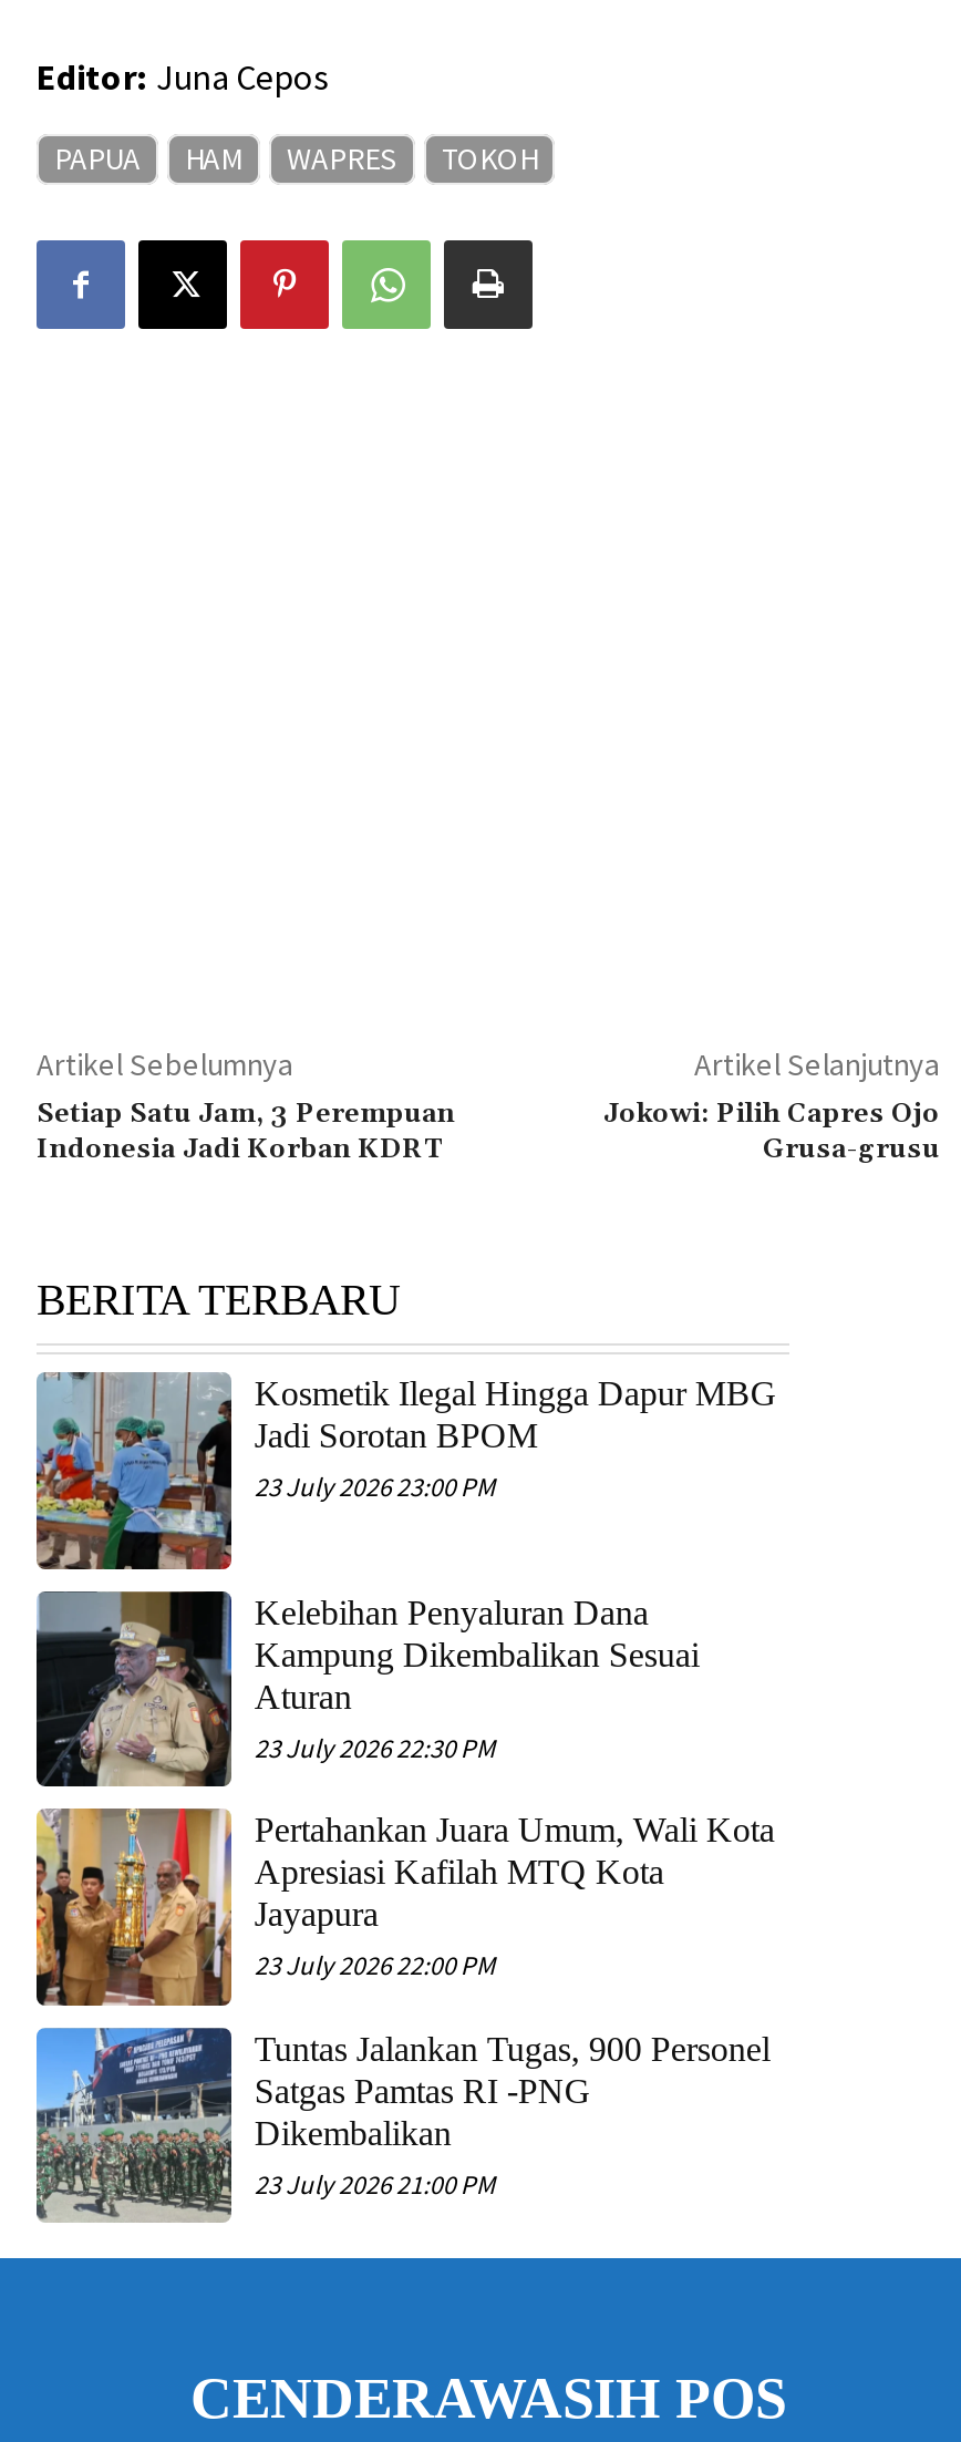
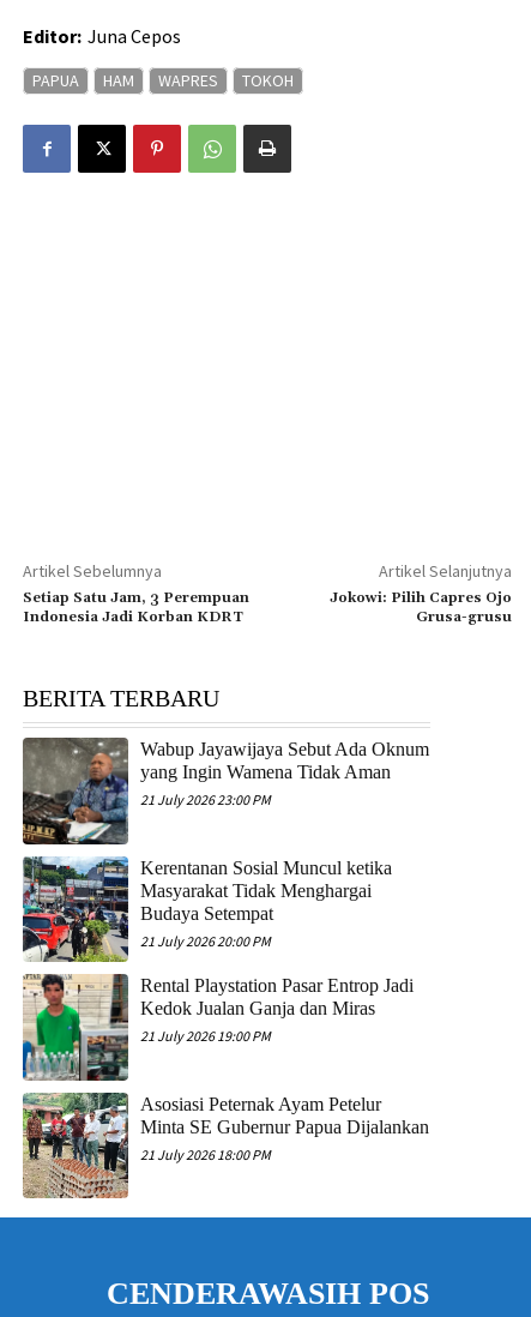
- [image]
- Kosmetik Ilegal Hingga Dapur MBG
- Jadi Sorotan BPOM
- 23 July 2026 23:00 PM
+ [image]
+ Wabup Jayawijaya Sebut Ada Oknum
+ yang Ingin Wamena Tidak Aman
+ 21 July 2026 23:00 PM

- [image]
- Kelebihan Penyaluran Dana
- Kampung Dikembalikan Sesuai
- Aturan
- 23 July 2026 22:30 PM
+ [image]
+ Kerentanan Sosial Muncul ketika
+ Masyarakat Tidak Menghargai
+ Budaya Setempat
+ 21 July 2026 20:00 PM

- [image]
- Pertahankan Juara Umum, Wali Kota
- Apresiasi Kafilah MTQ Kota
- Jayapura
- 23 July 2026 22:00 PM
+ [image]
+ Rental Playstation Pasar Entrop Jadi
+ Kedok Jualan Ganja dan Miras
+ 21 July 2026 19:00 PM

- [image]
- Tuntas Jalankan Tugas, 900 Personel
- Satgas Pamtas RI -PNG
- Dikembalikan
- 23 July 2026 21:00 PM
+ [image]
+ Asosiasi Peternak Ayam Petelur
+ Minta SE Gubernur Papua Dijalankan
+ 21 July 2026 18:00 PM
